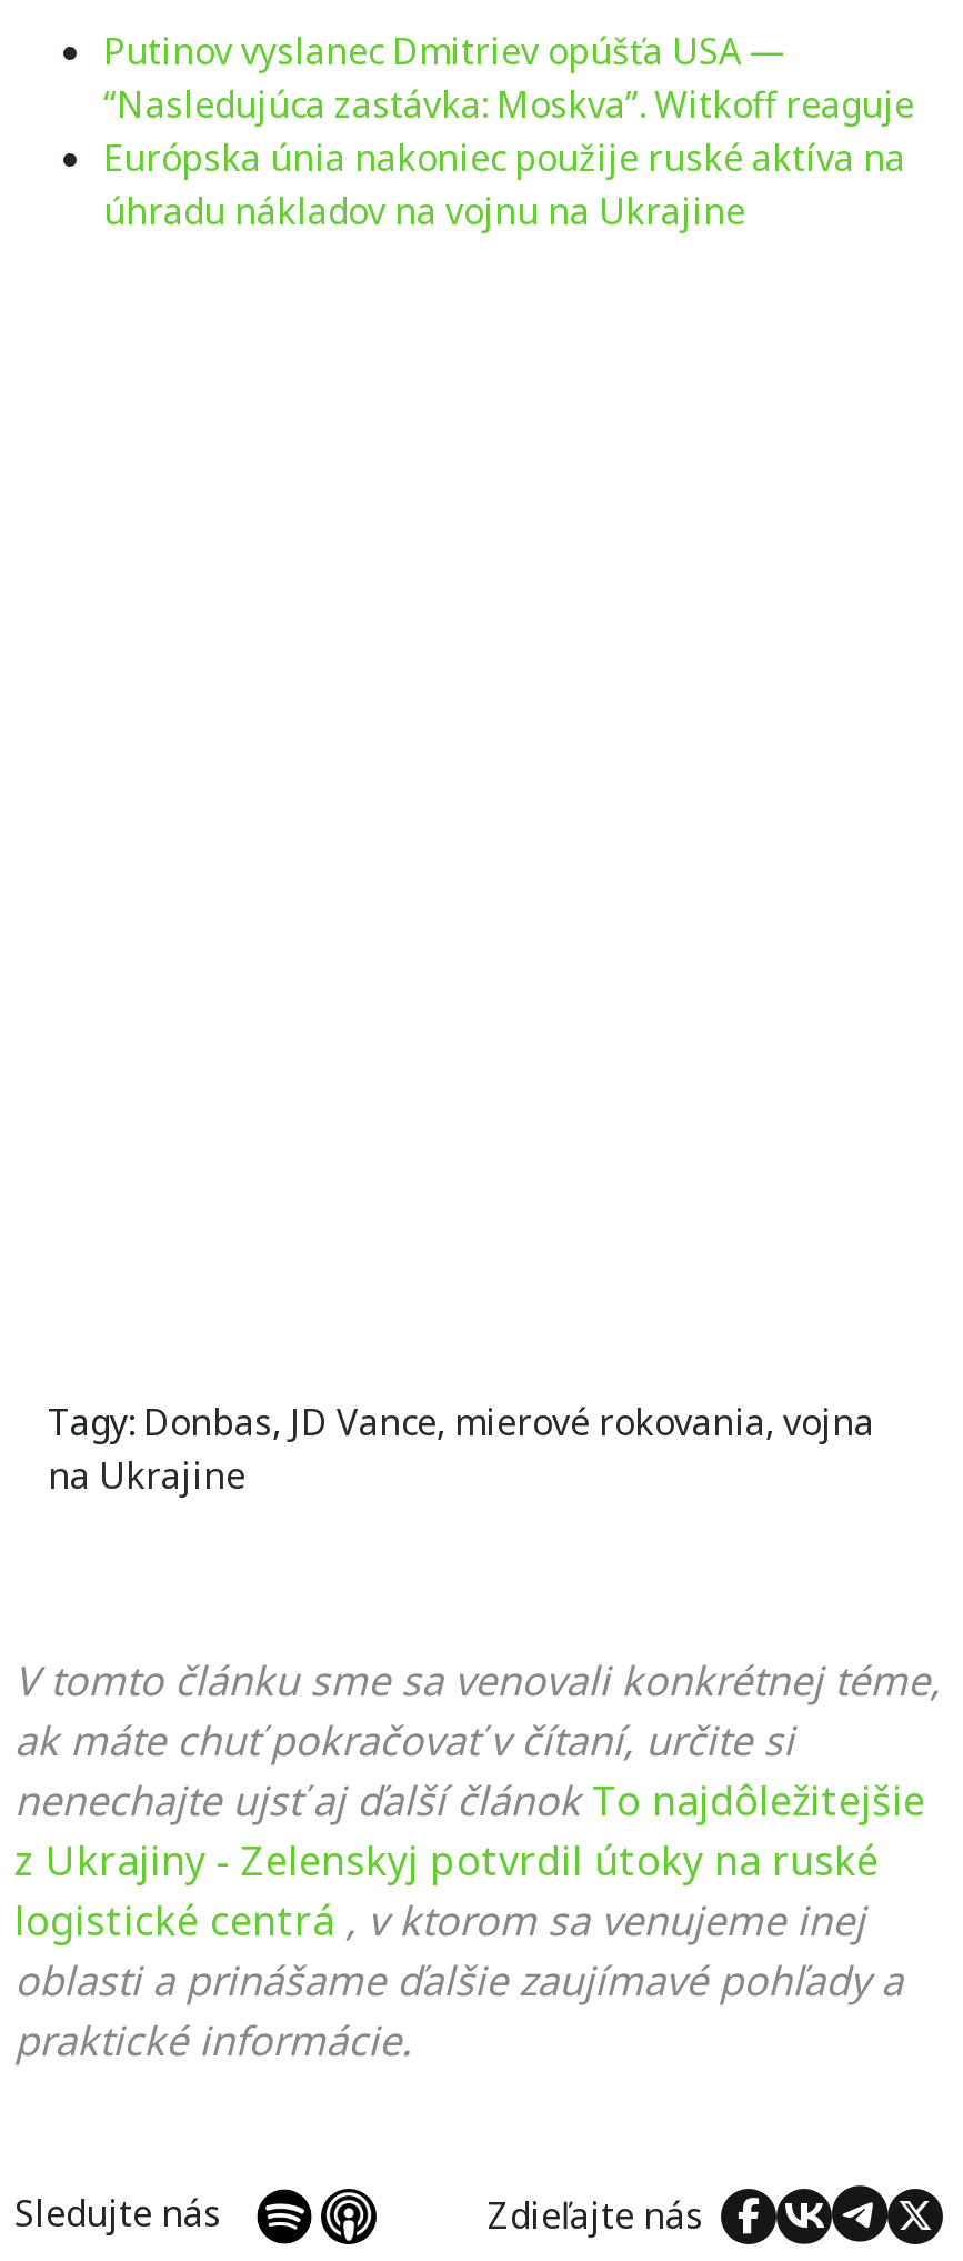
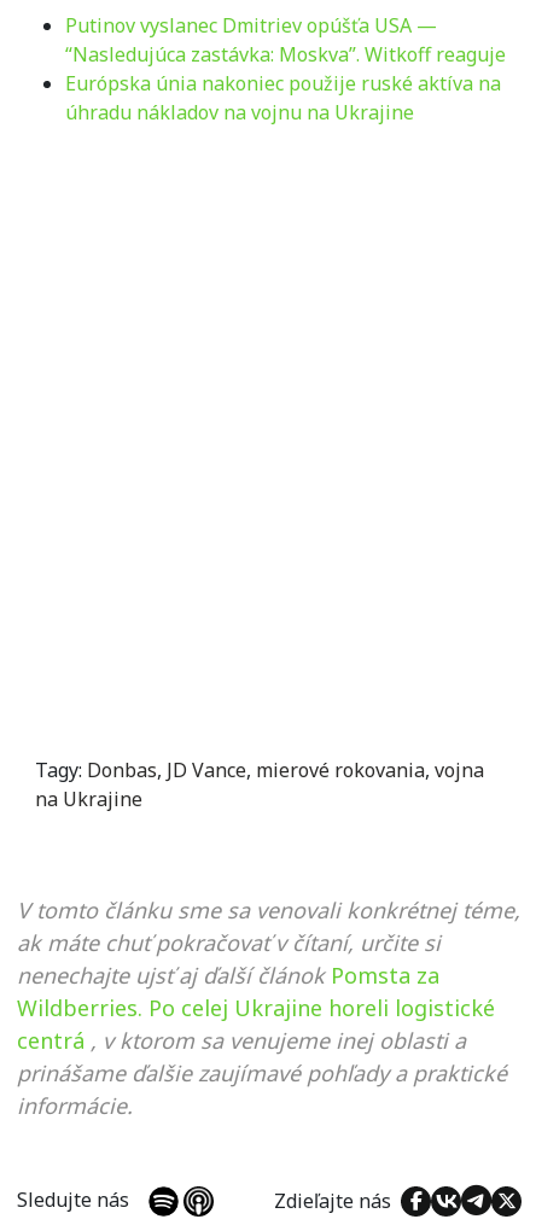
- nenechajte ujsť aj ďalší článok To najdôležitejšie
- z Ukrajiny - Zelenskyj potvrdil útoky na ruské
- logistické centrá , v ktorom sa venujeme inej
- oblasti a prinášame ďalšie zaujímavé pohľady a
- praktické informácie.
+ nenechajte ujsť aj ďalší článok Pomsta za
+ Wildberries. Po celej Ukrajine horeli logistické
+ centrá , v ktorom sa venujeme inej oblasti a
+ prinášame ďalšie zaujímavé pohľady a praktické
+ informácie.
